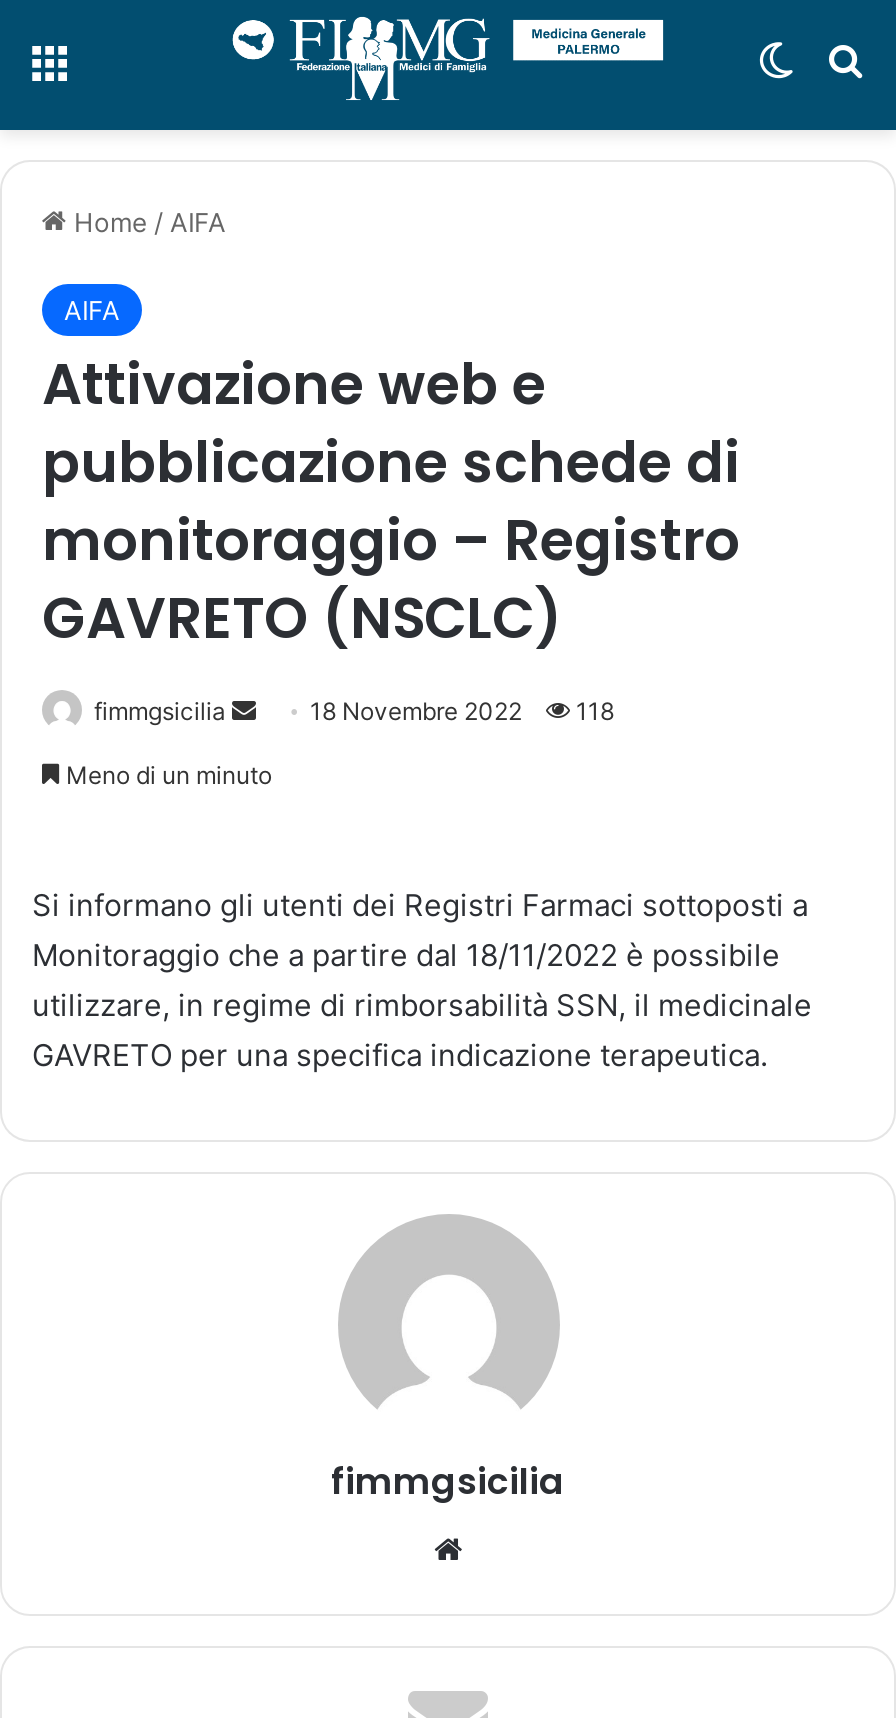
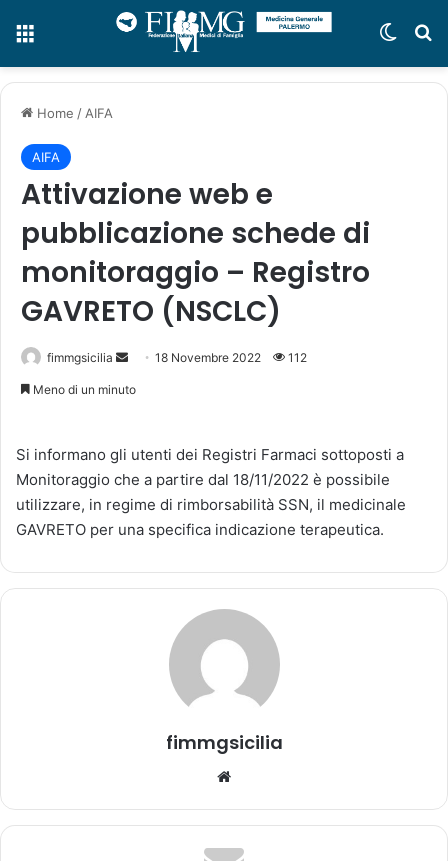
- 118
+ 112
